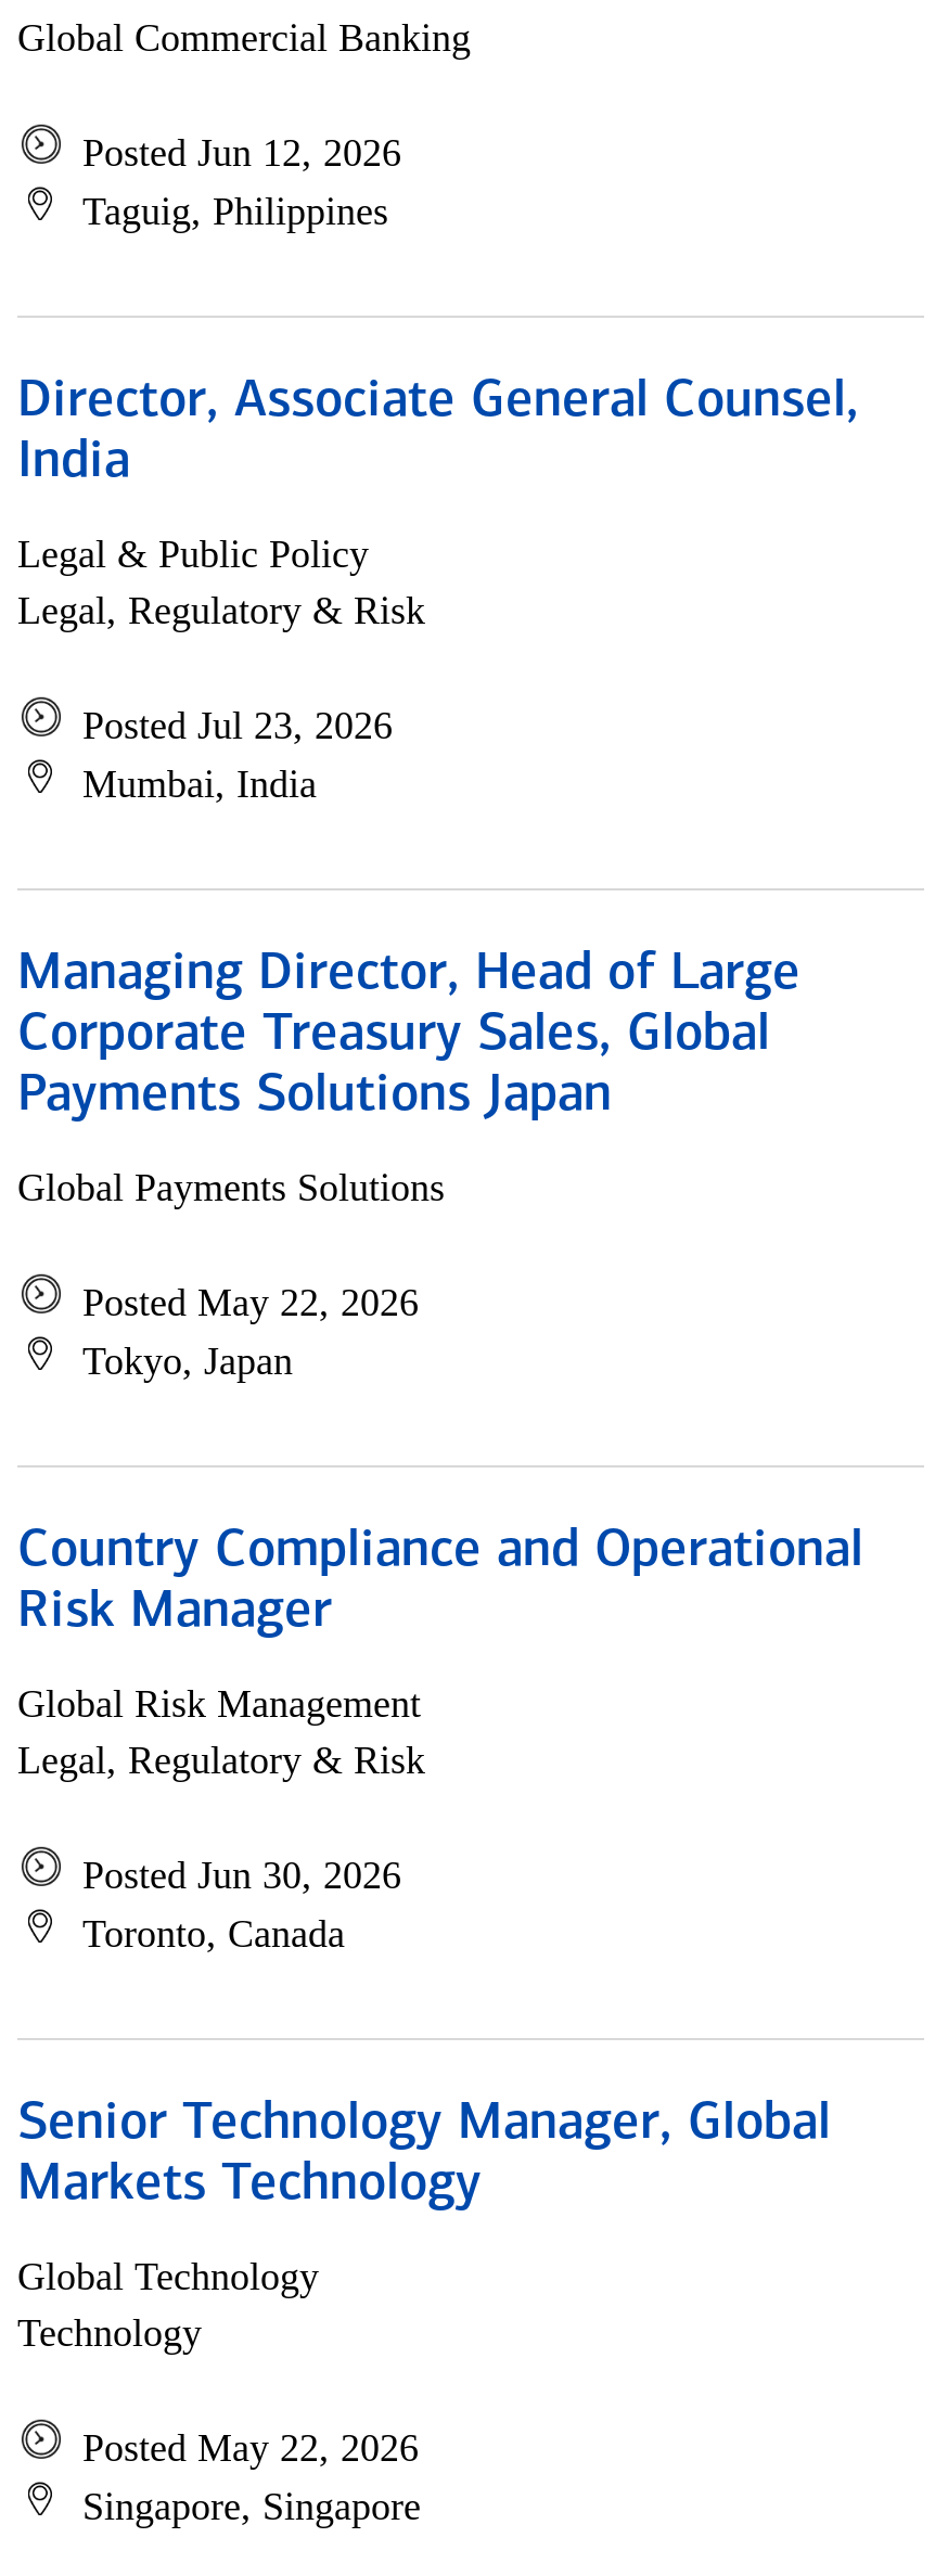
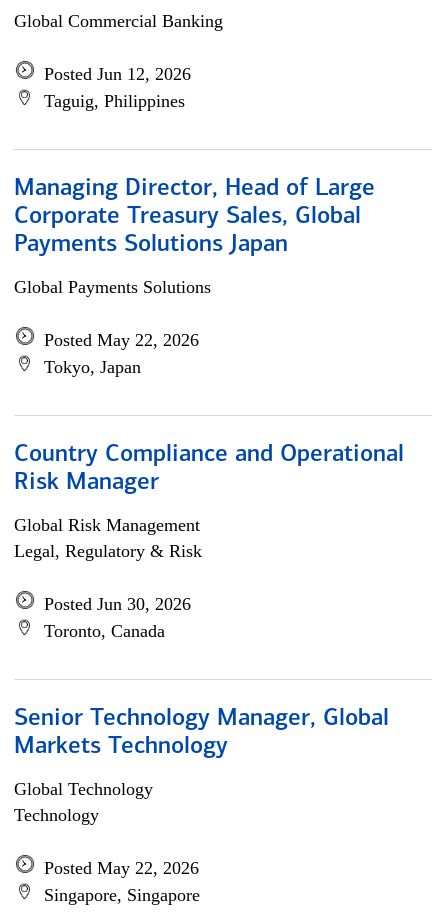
- Director, Associate General Counsel,
- India
- Legal & Public Policy
- Legal, Regulatory & Risk
- Posted Jul 23, 2026
- Mumbai, India
